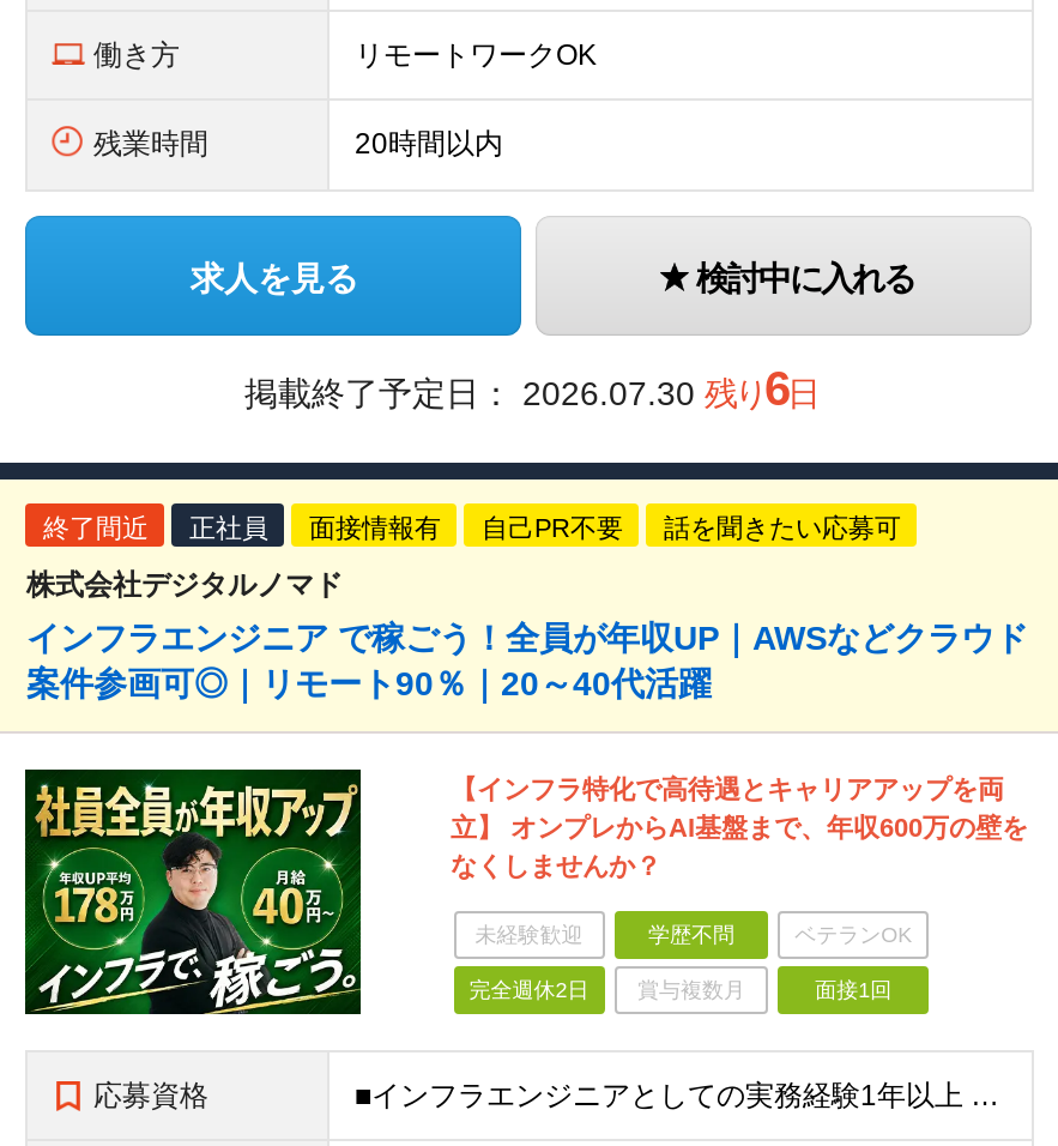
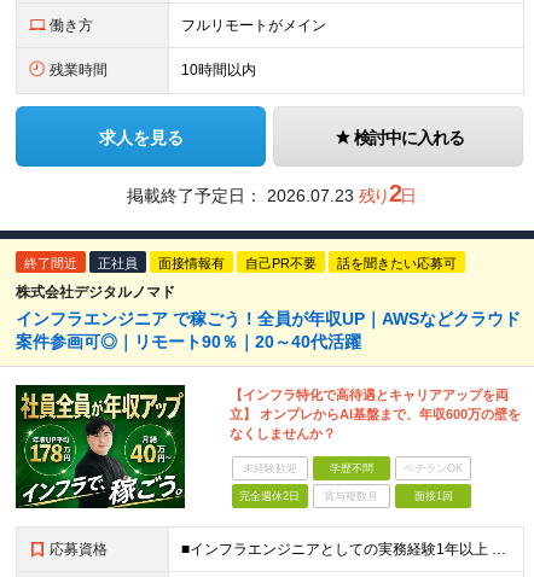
- リモートワークOK
+ フルリモートがメイン

- 20時間以内
+ 10時間以内

- 掲載終了予定日：2026.07.30 残り6日
+ 掲載終了予定日：2026.07.23 残り2日
